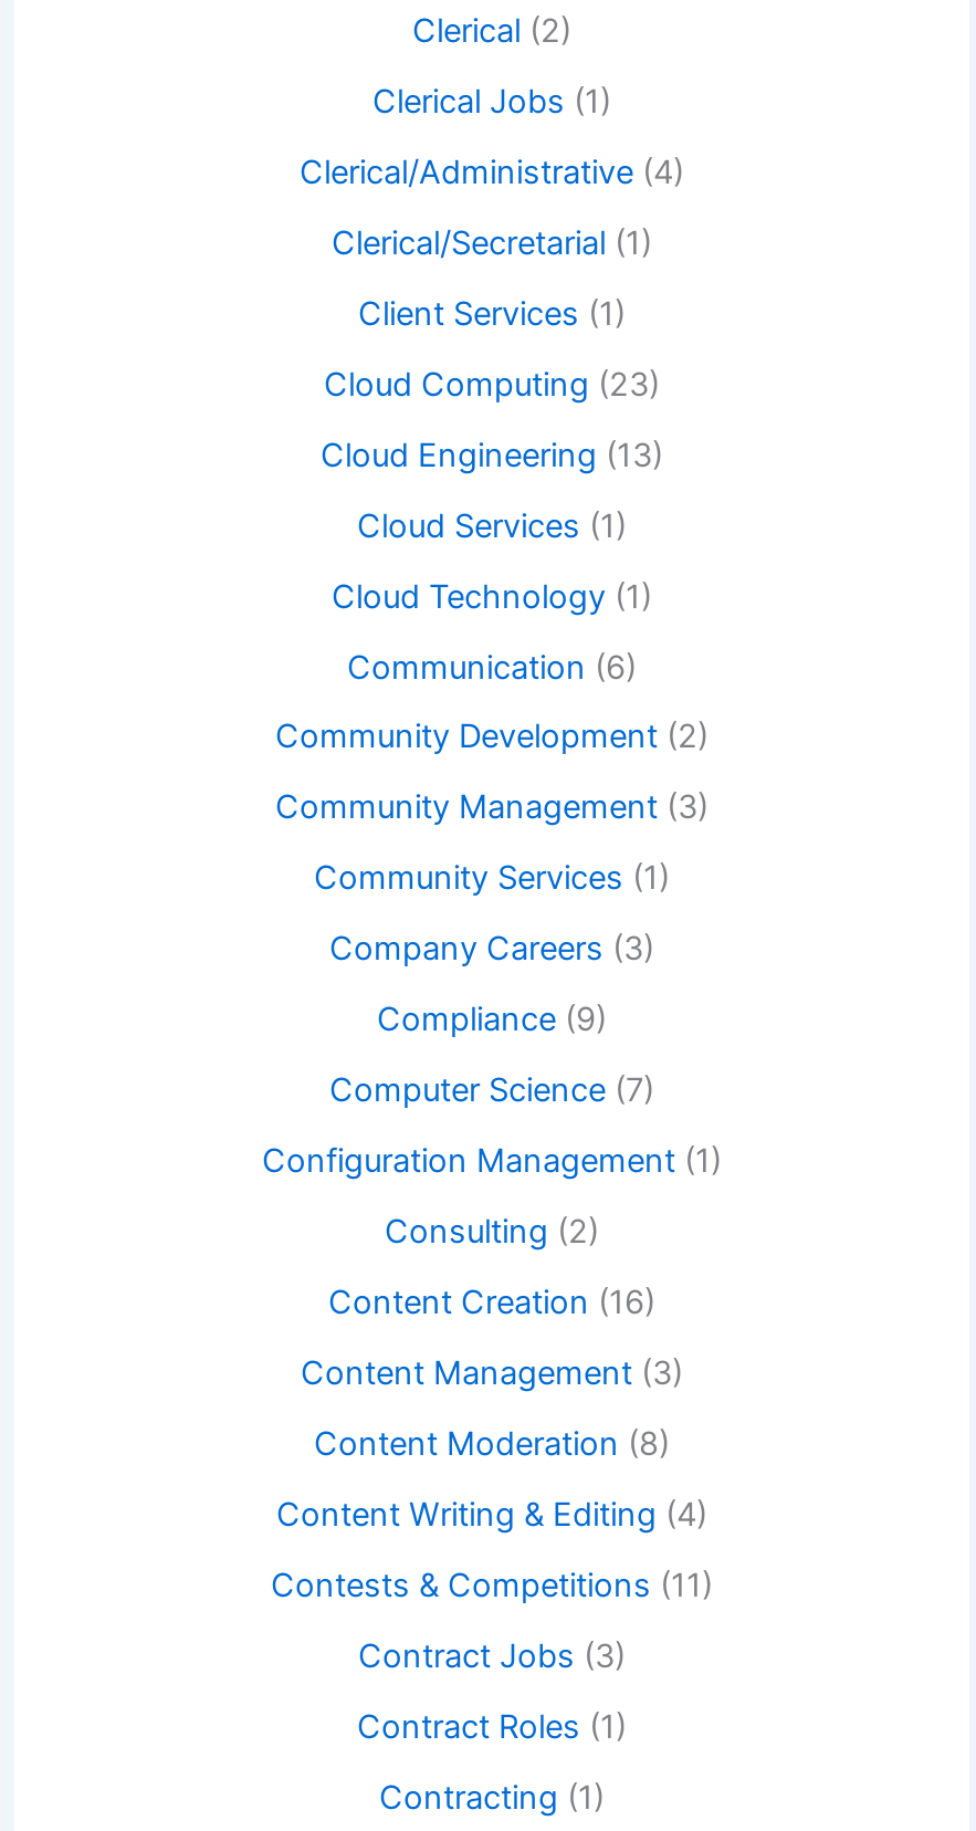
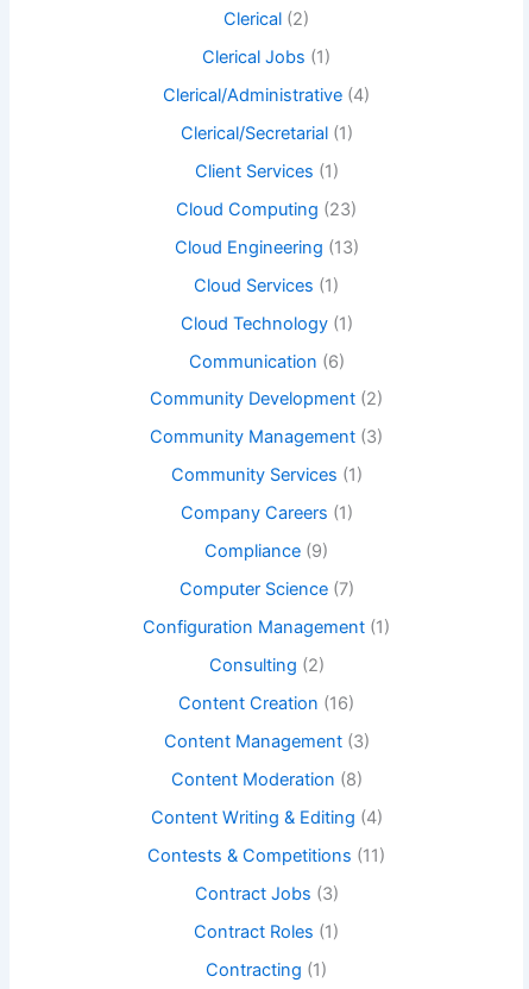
- Company Careers (3)
+ Company Careers (1)
